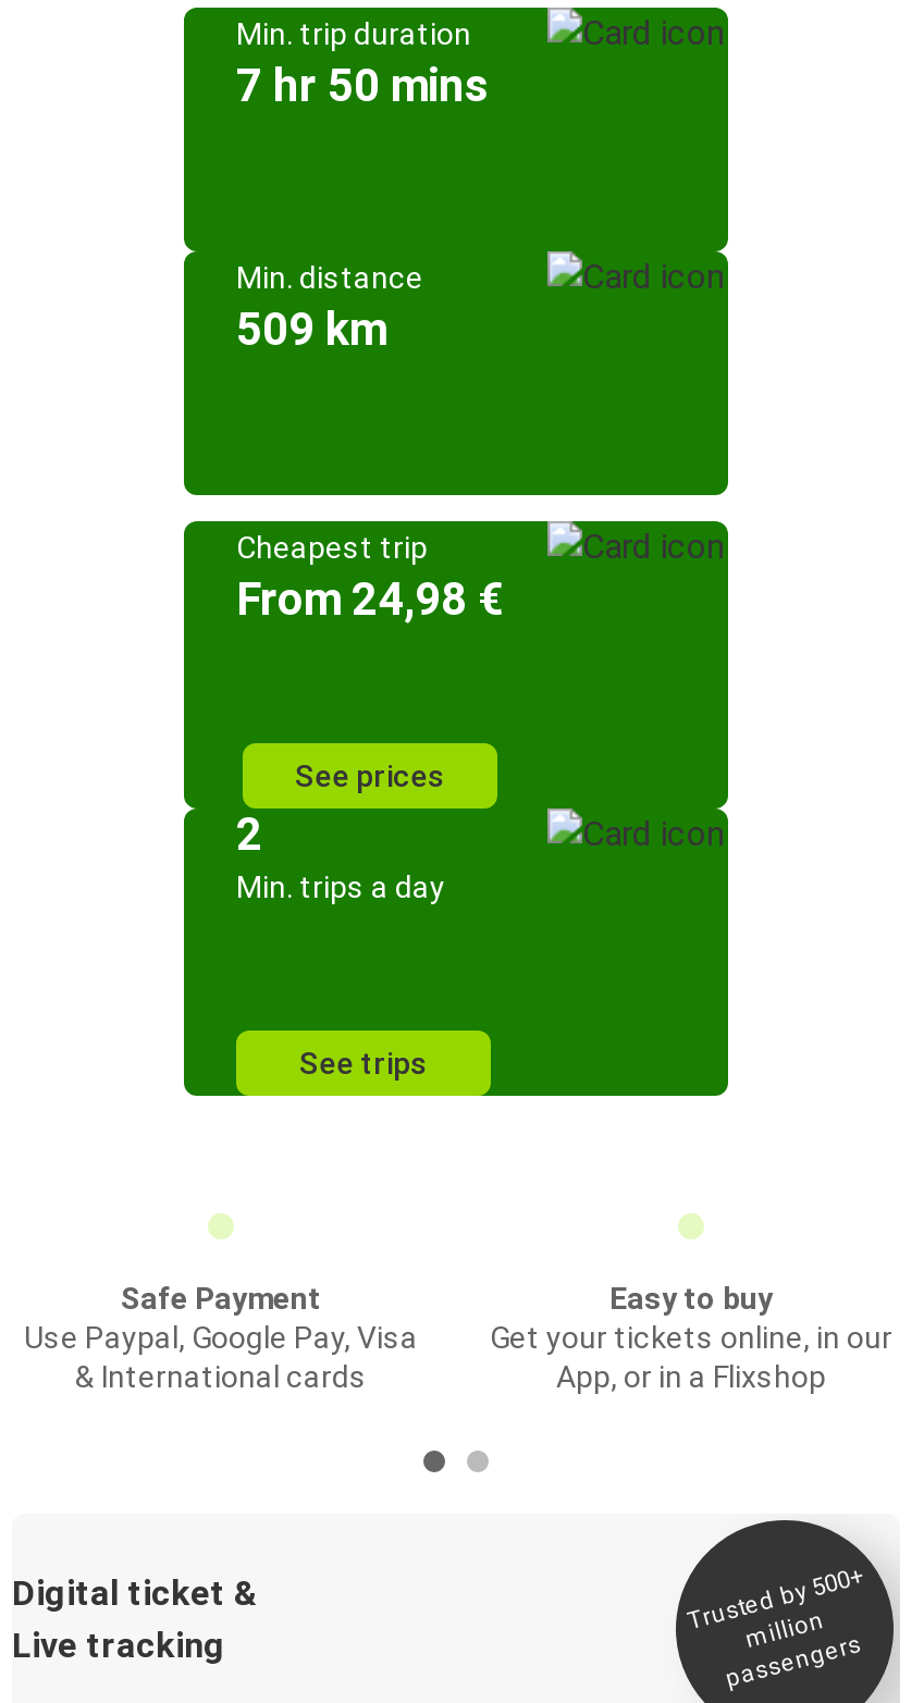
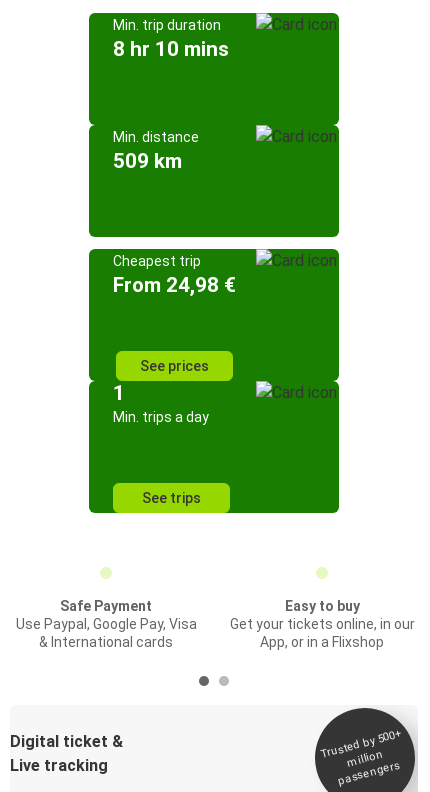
- 7 hr 50 mins
+ 8 hr 10 mins

- 2
+ 1
